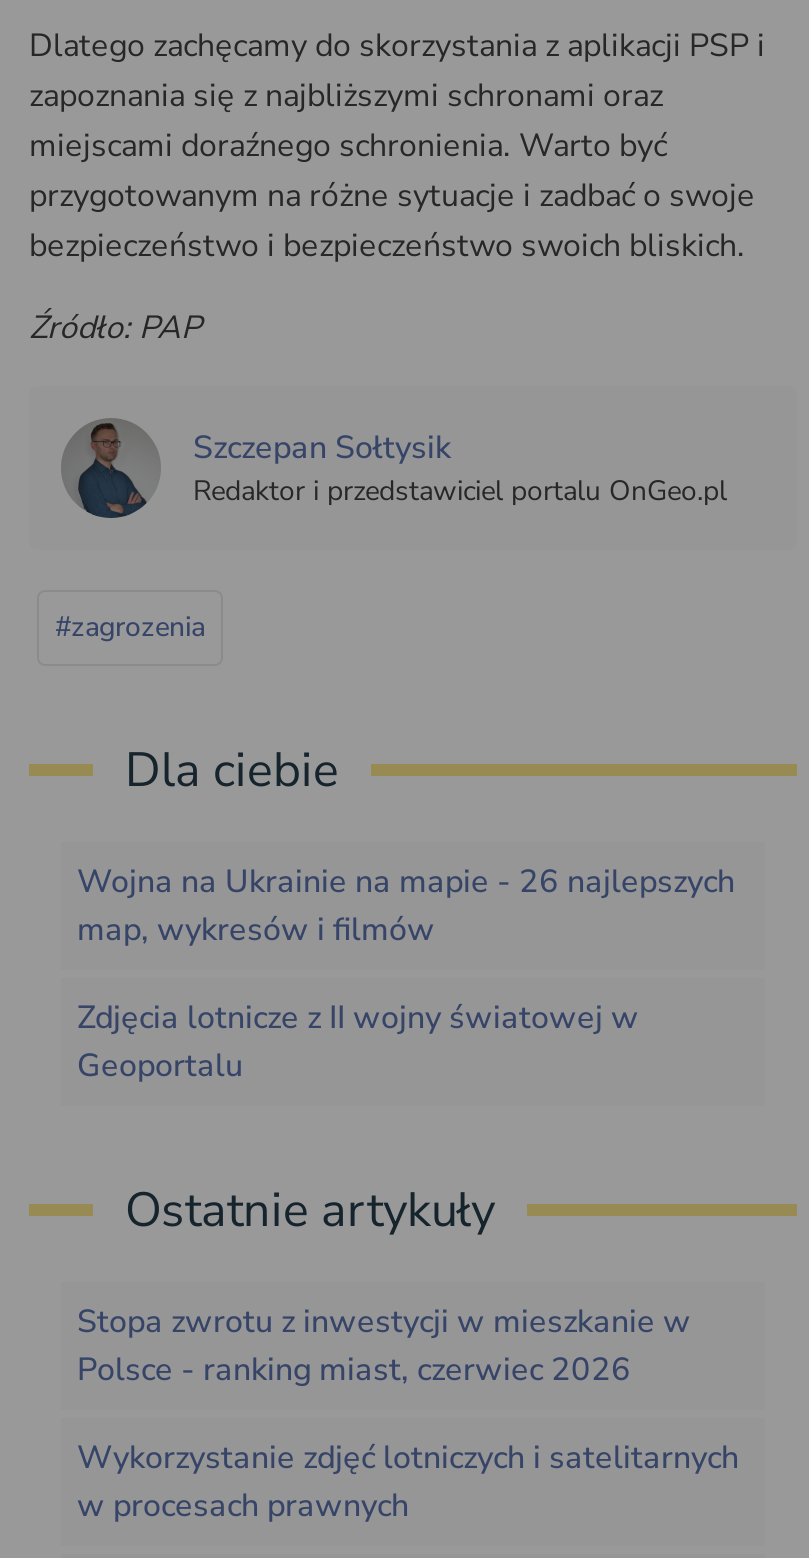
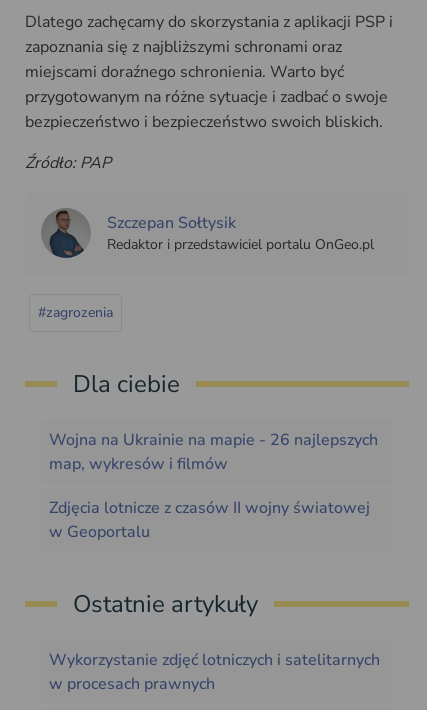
- Zdjęcia lotnicze z II wojny światowej w
- Geoportalu
+ Zdjęcia lotnicze z czasów II wojny światowej
+ w Geoportalu

- Stopa zwrotu z inwestycji w mieszkanie w
- Polsce - ranking miast, czerwiec 2026
